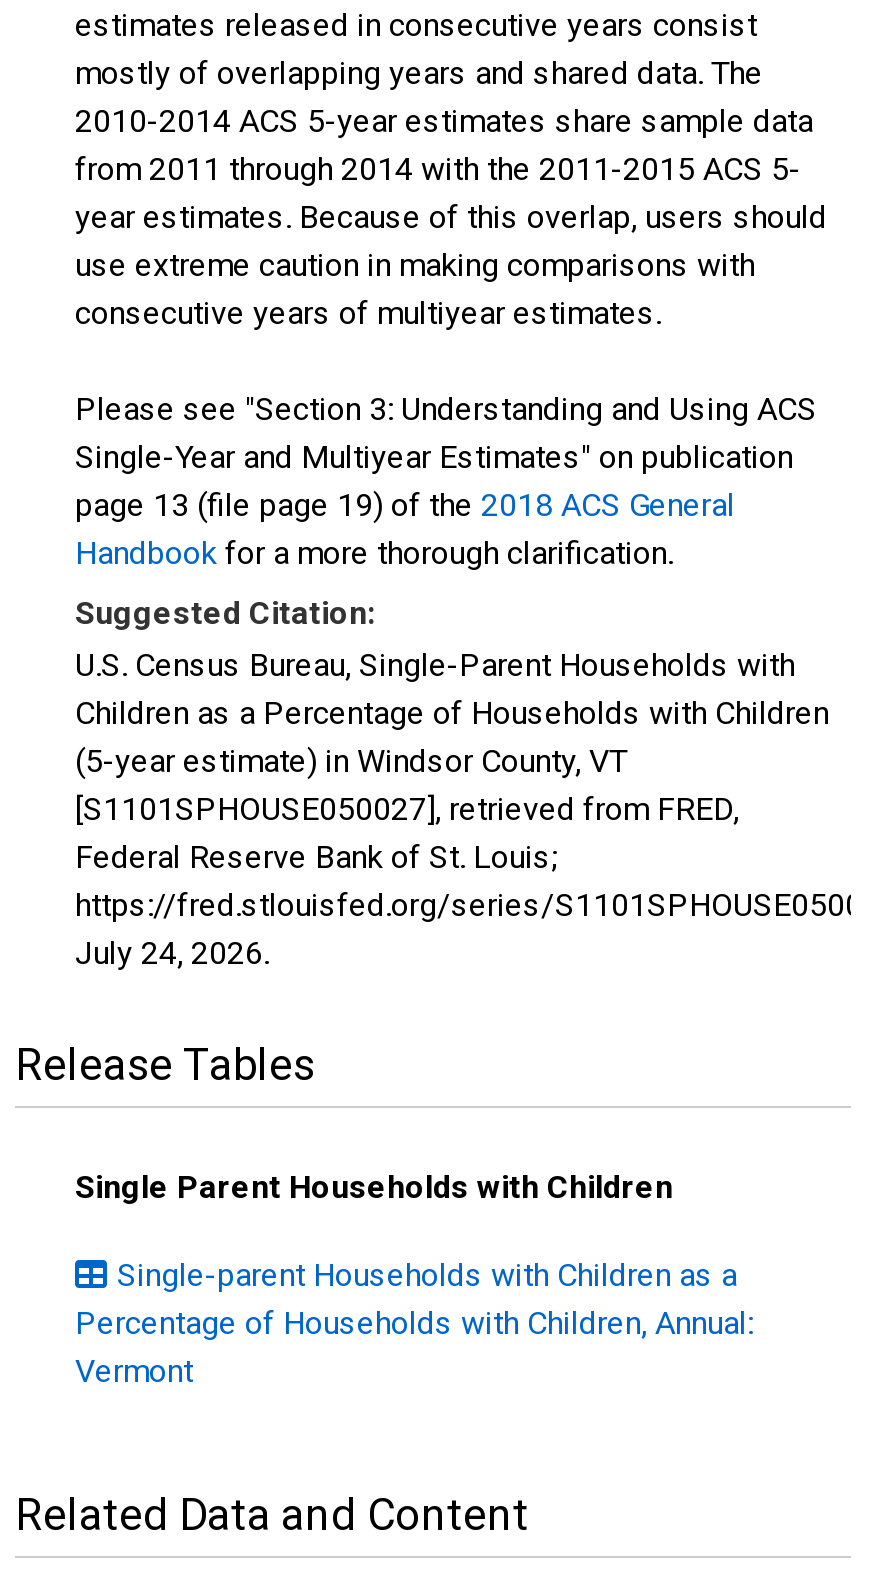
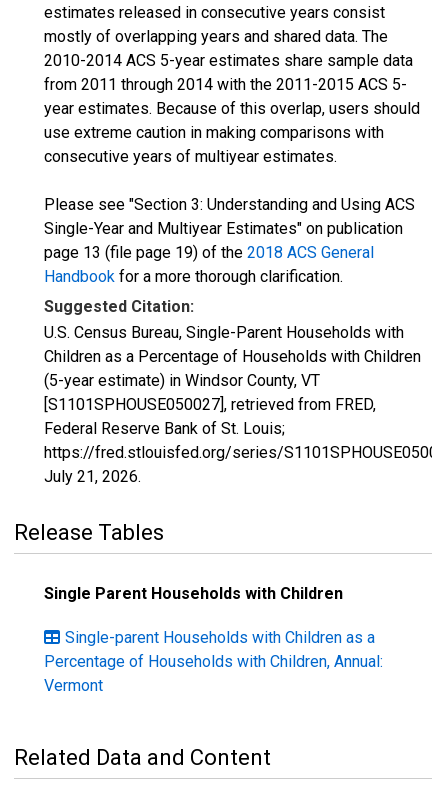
- July 24, 2026.
+ July 21, 2026.
